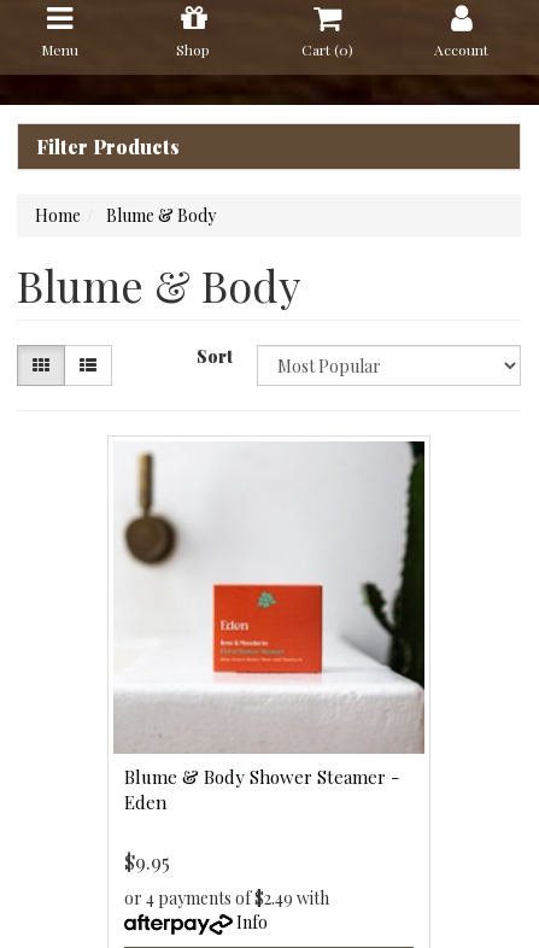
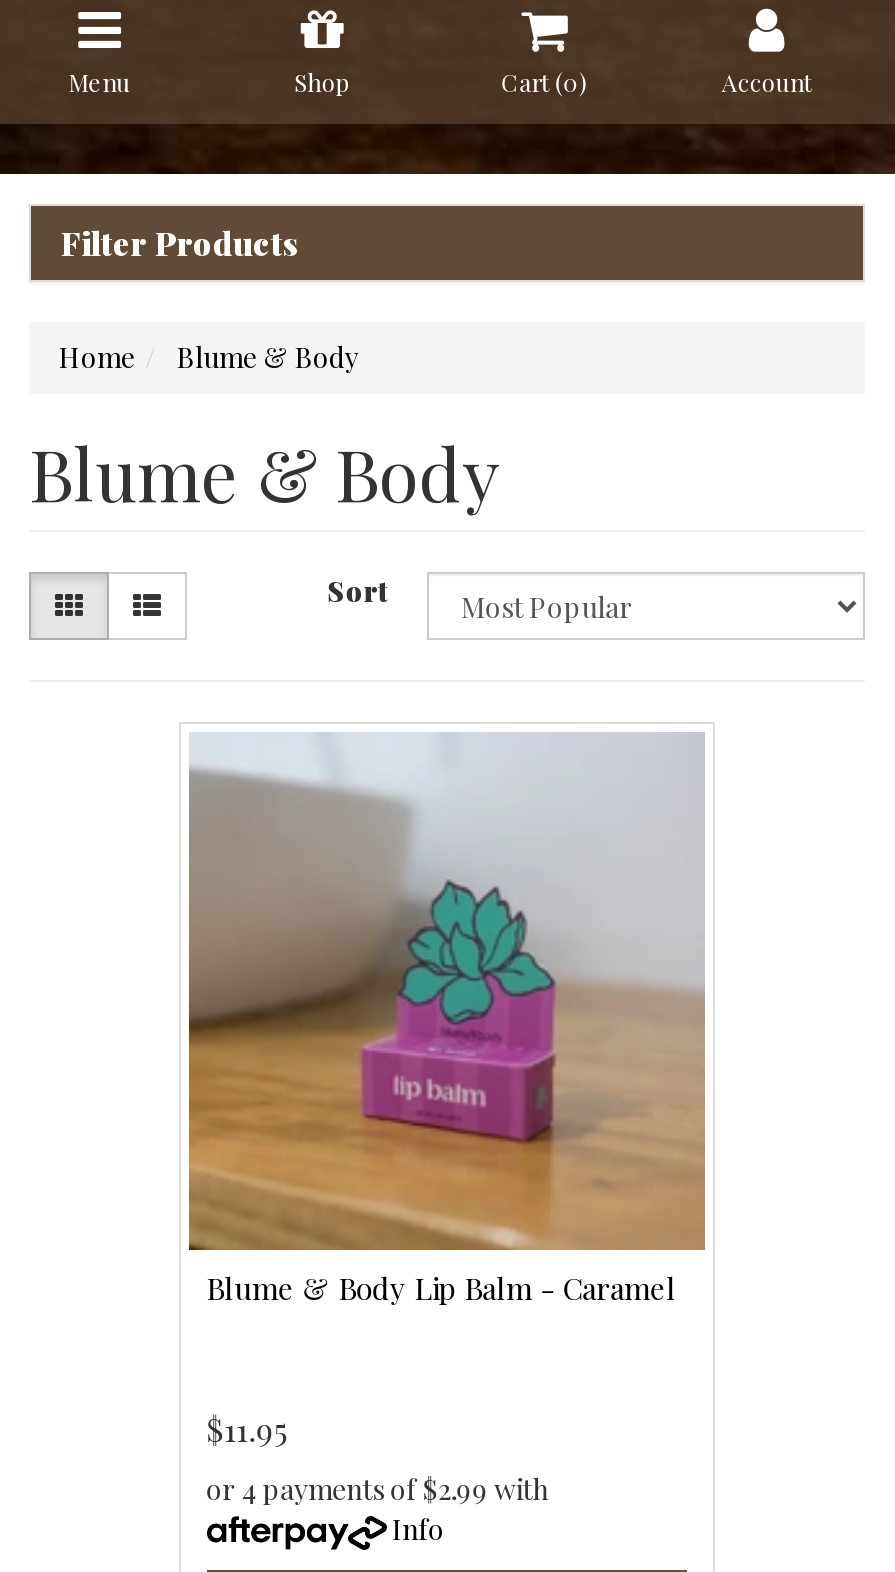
- [image]
- Blume & Body Shower Steamer -
- Eden
+ [image]
+ Blume & Body Lip Balm - Caramel

- $9.95
+ $11.95

- or 4 payments of $2.49 with
+ or 4 payments of $2.99 with
